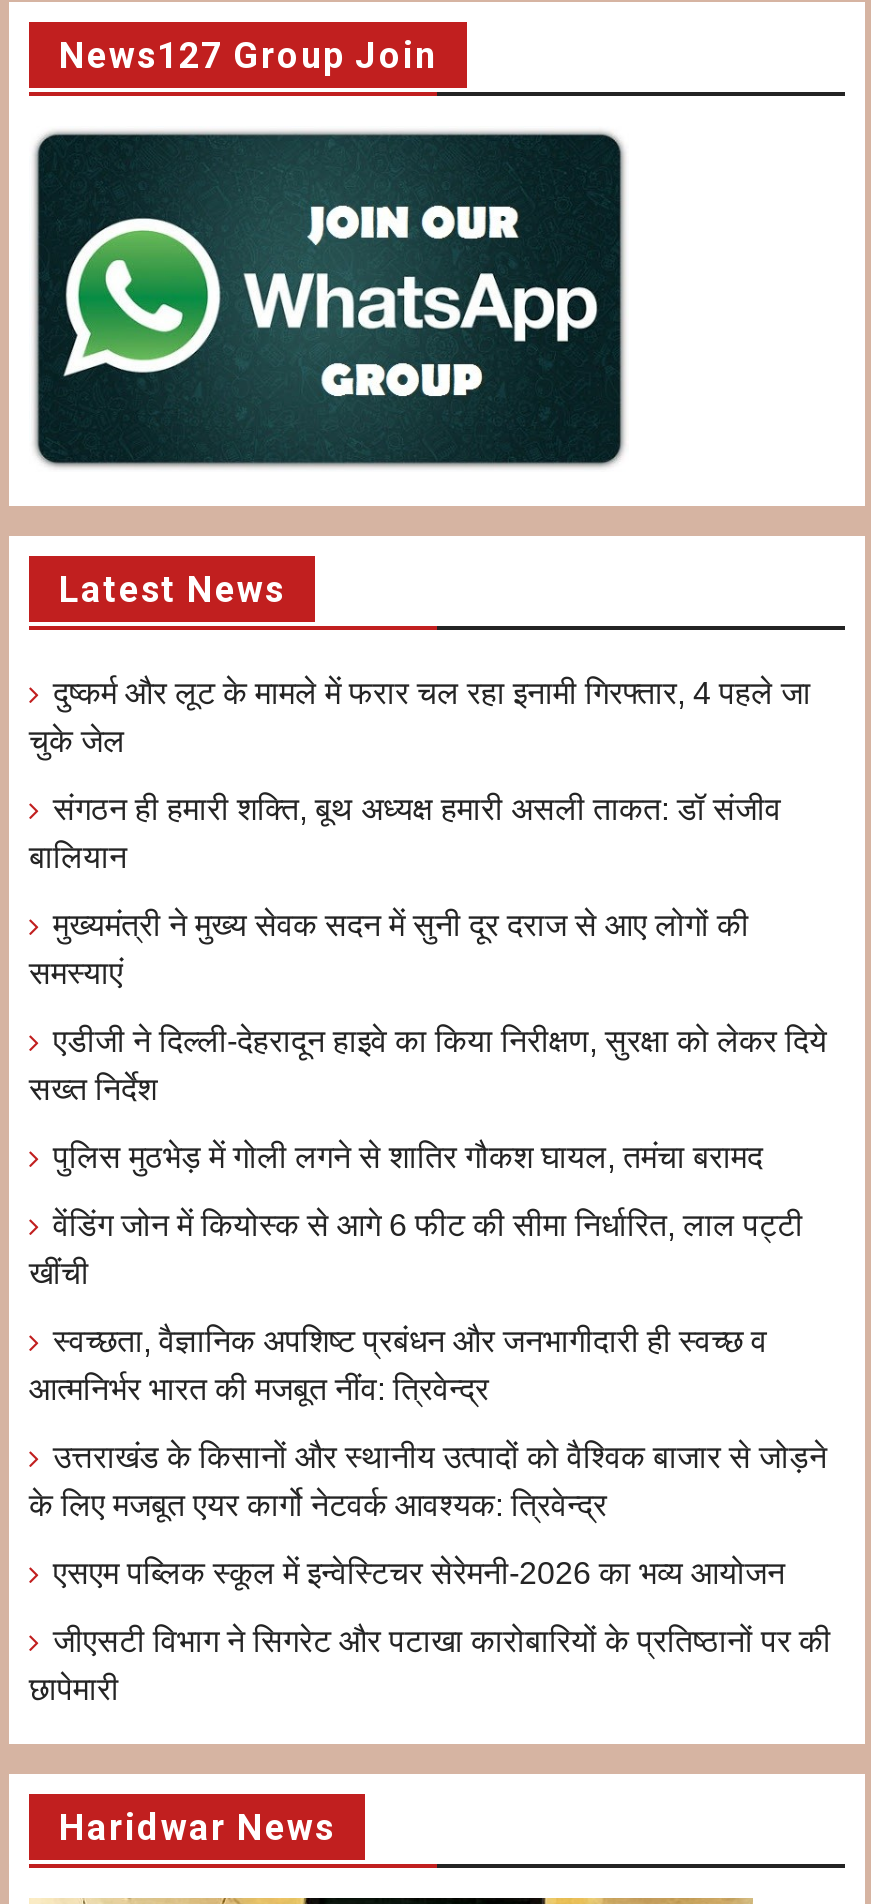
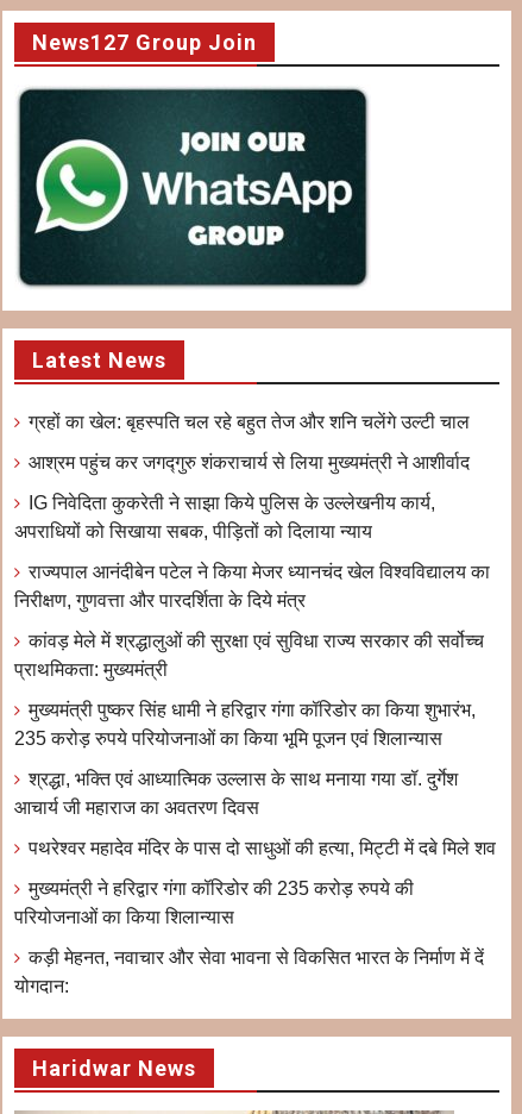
- दुष्कर्म और लूट के मामले में फरार चल रहा इनामी गिरफ्तार, 4 पहले जा
- चुके जेल
+ ग्रहों का खेल: बृहस्पति चल रहे बहुत तेज और शनि चलेंगे उल्टी चाल

- संगठन ही हमारी शक्ति, बूथ अध्यक्ष हमारी असली ताकत: डॉ संजीव
- बालियान
+ आश्रम पहुंच कर जगद्गुरु शंकराचार्य से लिया मुख्यमंत्री ने आशीर्वाद

- मुख्यमंत्री ने मुख्य सेवक सदन में सुनी दूर दराज से आए लोगों की
- समस्याएं
+ IG निवेदिता कुकरेती ने साझा किये पुलिस के उल्लेखनीय कार्य,
+ अपराधियों को सिखाया सबक, पीड़ितों को दिलाया न्याय

- एडीजी ने दिल्ली-देहरादून हाइवे का किया निरीक्षण, सुरक्षा को लेकर दिये
- सख्त निर्देश
+ राज्यपाल आनंदीबेन पटेल ने किया मेजर ध्यानचंद खेल विश्वविद्यालय का
+ निरीक्षण, गुणवत्ता और पारदर्शिता के दिये मंत्र

- पुलिस मुठभेड़ में गोली लगने से शातिर गौकश घायल, तमंचा बरामद
+ कांवड़ मेले में श्रद्धालुओं की सुरक्षा एवं सुविधा राज्य सरकार की सर्वोच्च
+ प्राथमिकता: मुख्यमंत्री

- वेंडिंग जोन में कियोस्क से आगे 6 फीट की सीमा निर्धारित, लाल पट्टी
- खींची
+ मुख्यमंत्री पुष्कर सिंह धामी ने हरिद्वार गंगा कॉरिडोर का किया शुभारंभ,
+ 235 करोड़ रुपये परियोजनाओं का किया भूमि पूजन एवं शिलान्यास

- स्वच्छता, वैज्ञानिक अपशिष्ट प्रबंधन और जनभागीदारी ही स्वच्छ व
- आत्मनिर्भर भारत की मजबूत नींव: त्रिवेन्द्र
+ श्रद्धा, भक्ति एवं आध्यात्मिक उल्लास के साथ मनाया गया डॉ. दुर्गेश
+ आचार्य जी महाराज का अवतरण दिवस

- उत्तराखंड के किसानों और स्थानीय उत्पादों को वैश्विक बाजार से जोड़ने
- के लिए मजबूत एयर कार्गो नेटवर्क आवश्यक: त्रिवेन्द्र
+ पथरेश्वर महादेव मंदिर के पास दो साधुओं की हत्या, मिट्टी में दबे मिले शव

- एसएम पब्लिक स्कूल में इन्वेस्टिचर सेरेमनी-2026 का भव्य आयोजन
+ मुख्यमंत्री ने हरिद्वार गंगा कॉरिडोर की 235 करोड़ रुपये की
+ परियोजनाओं का किया शिलान्यास

- जीएसटी विभाग ने सिगरेट और पटाखा कारोबारियों के प्रतिष्ठानों पर की
- छापेमारी
+ कड़ी मेहनत, नवाचार और सेवा भावना से विकसित भारत के निर्माण में दें
+ योगदान:
